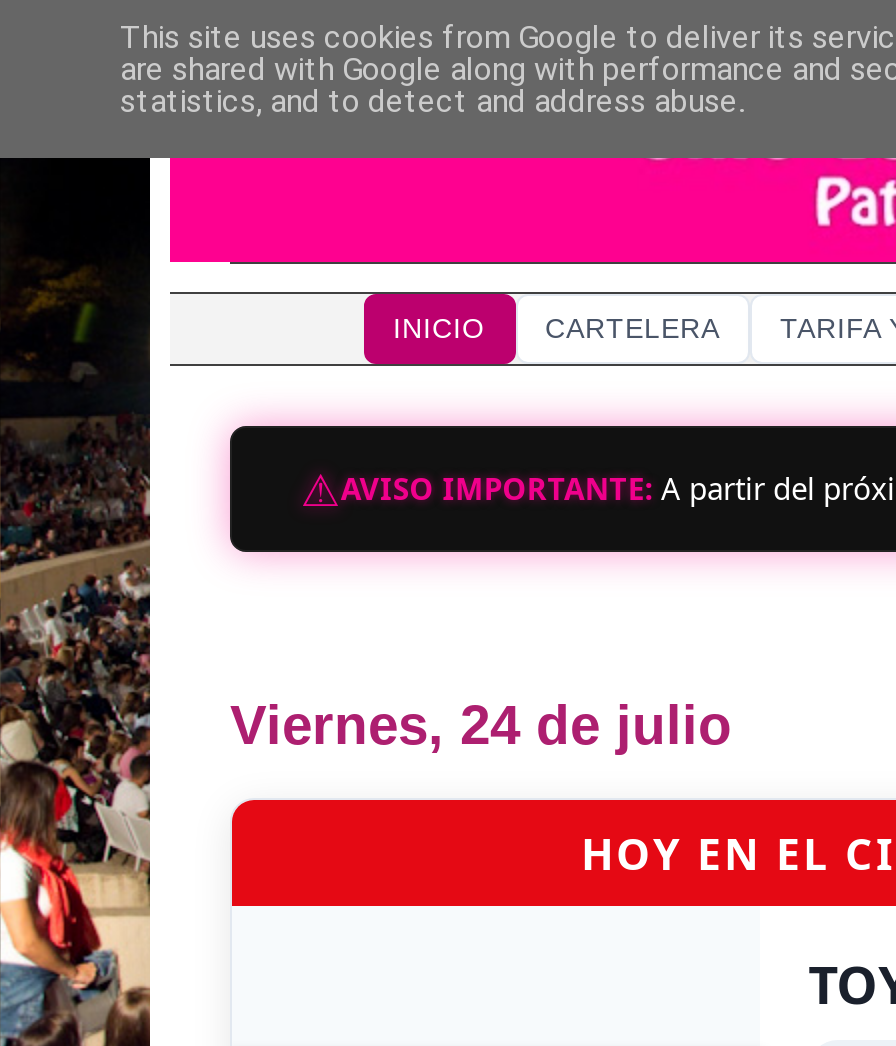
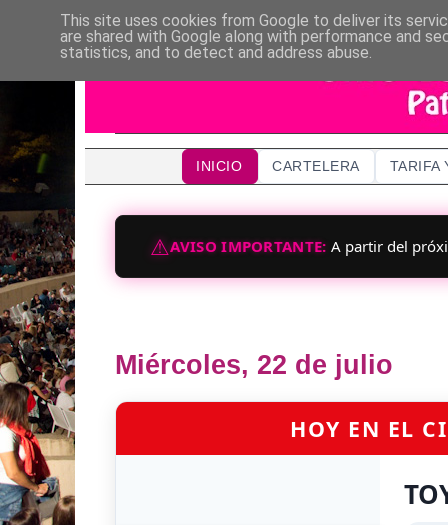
- Viernes, 24 de julio
+ Miércoles, 22 de julio
